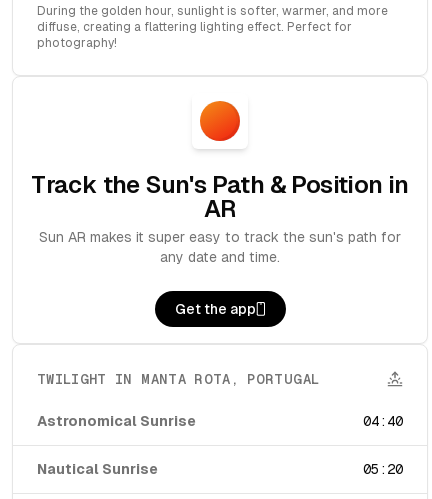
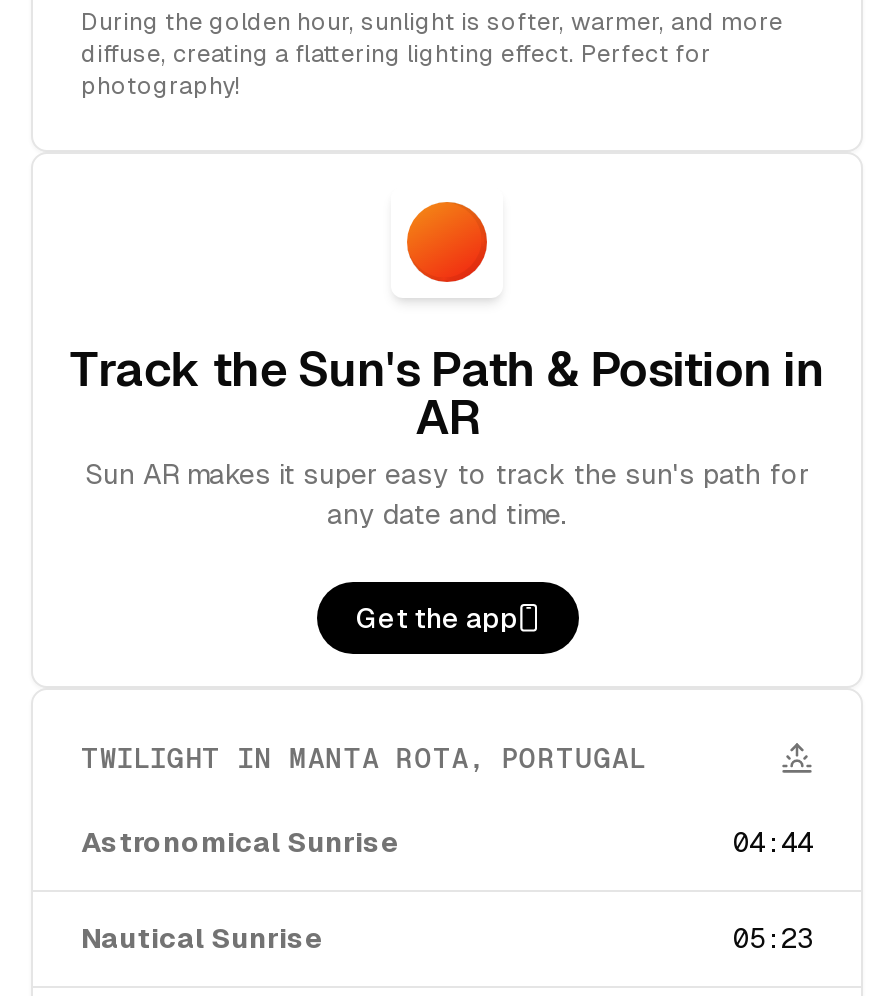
- 04:40
+ 04:44

- 05:20
+ 05:23
